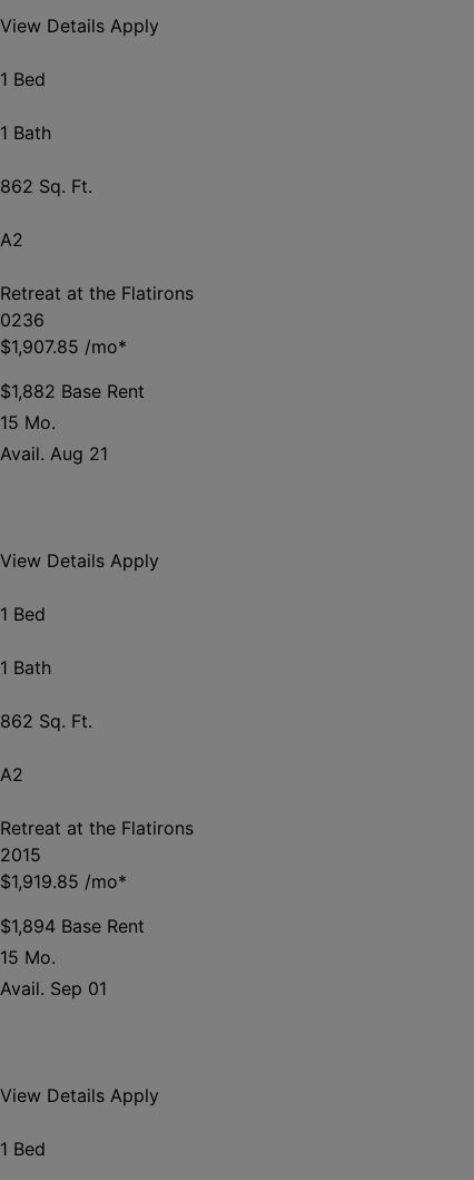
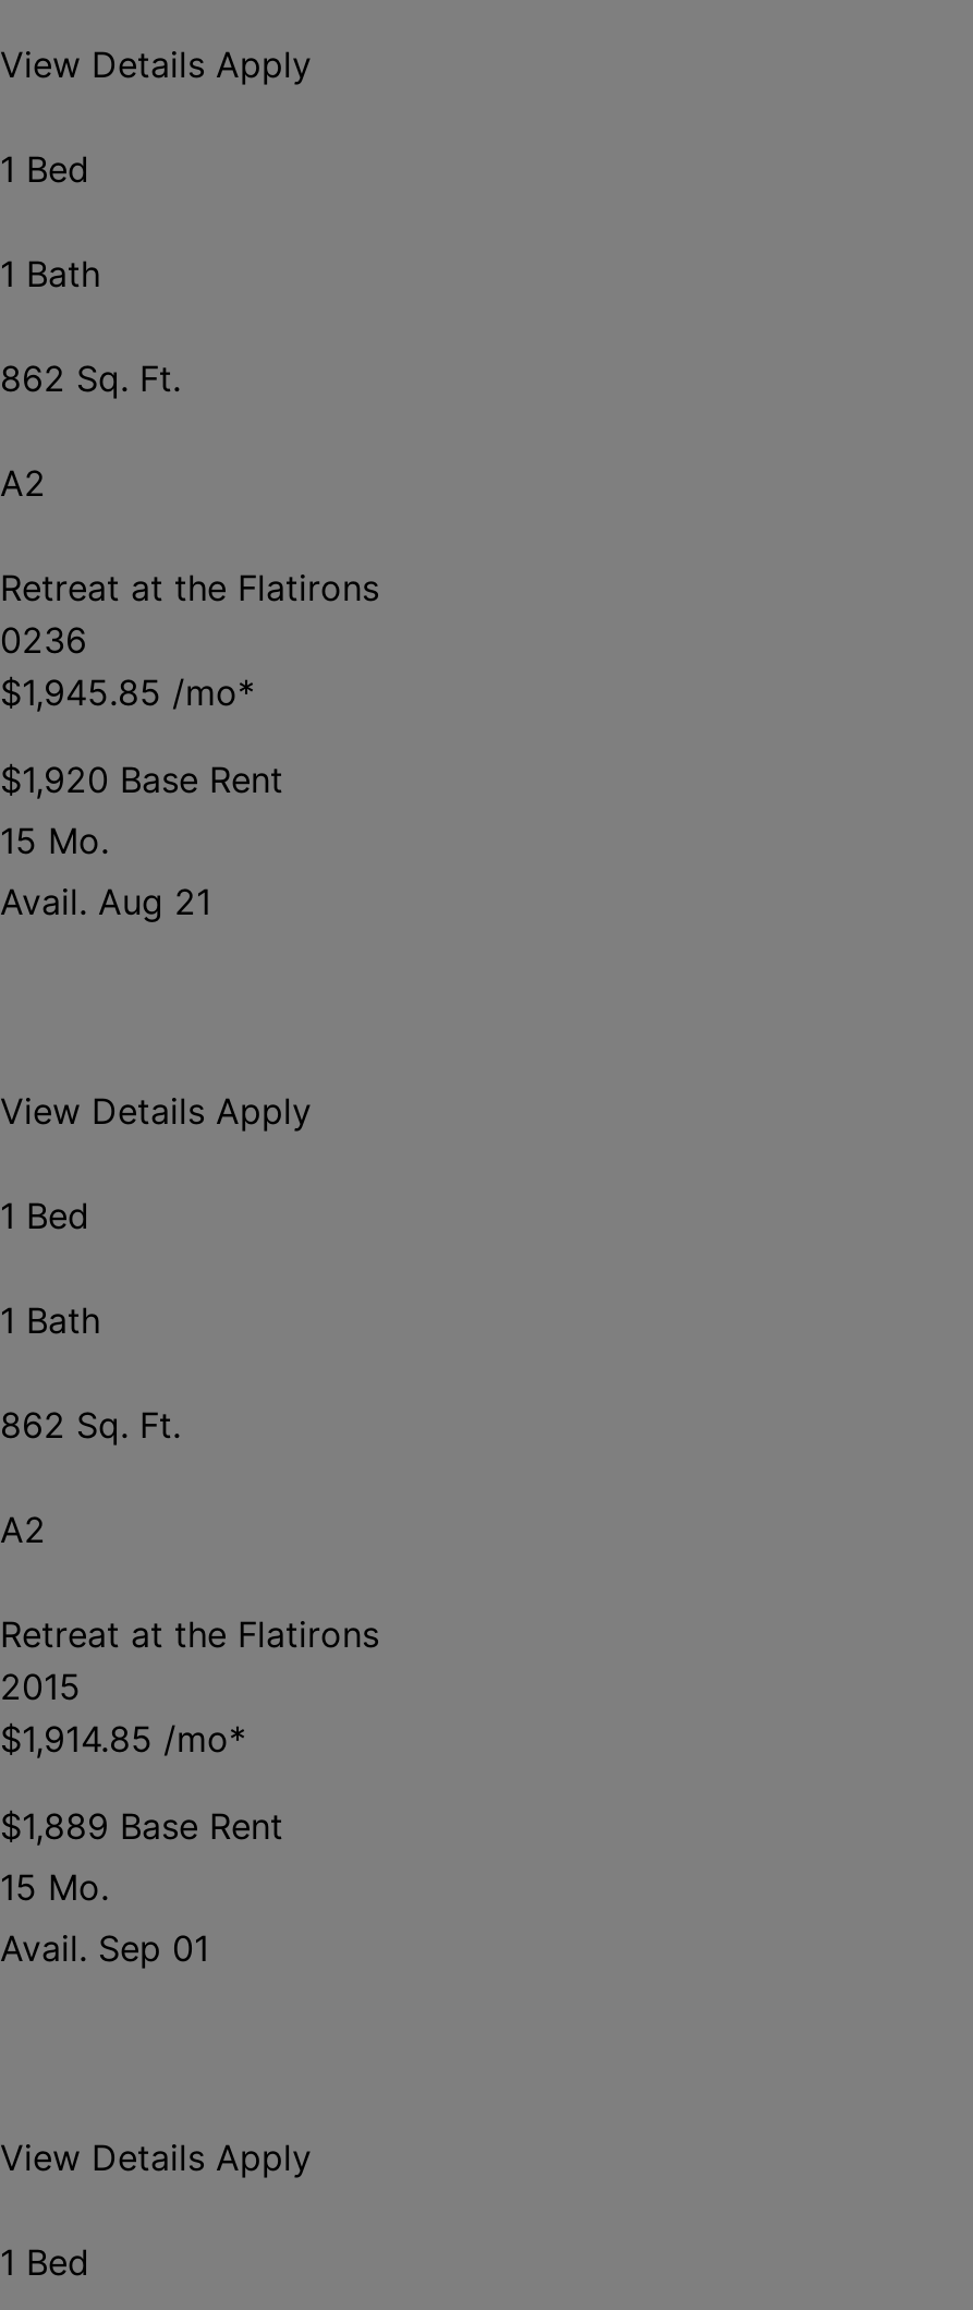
- $1,907.85 /mo*
+ $1,945.85 /mo*

- $1,882 Base Rent
+ $1,920 Base Rent

- $1,919.85 /mo*
+ $1,914.85 /mo*

- $1,894 Base Rent
+ $1,889 Base Rent
